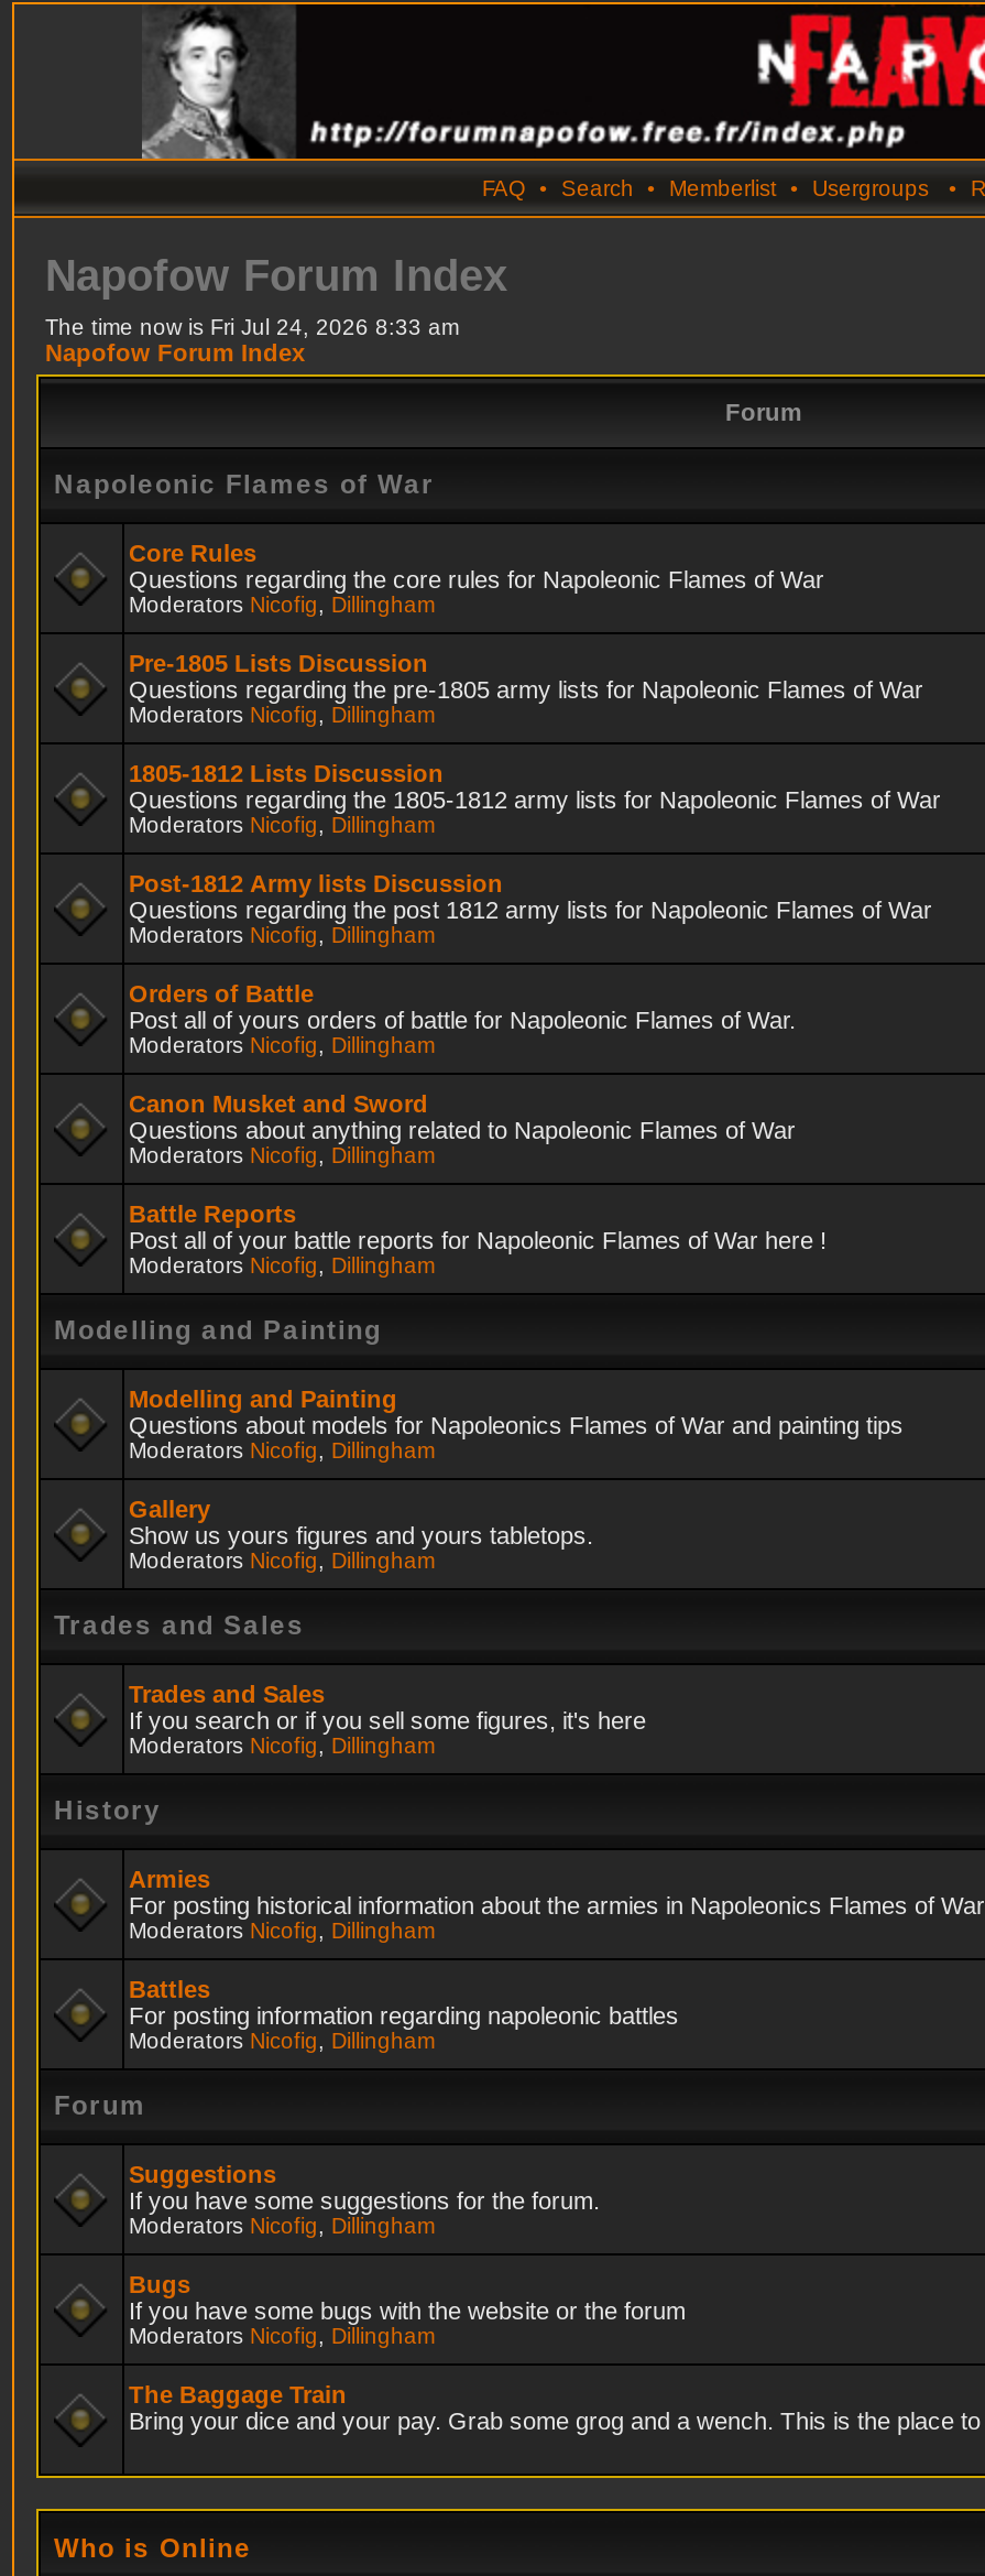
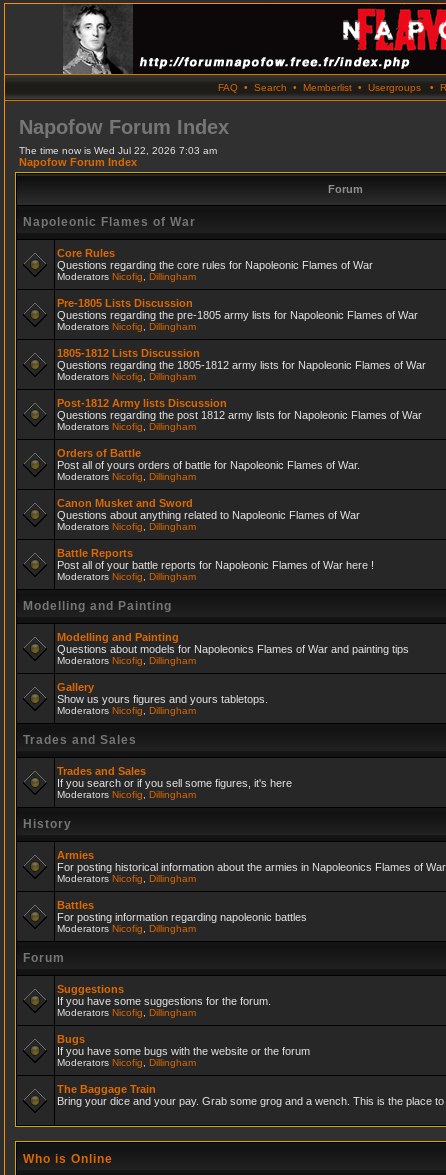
- The time now is Fri Jul 24, 2026 8:33 am
+ The time now is Wed Jul 22, 2026 7:03 am
